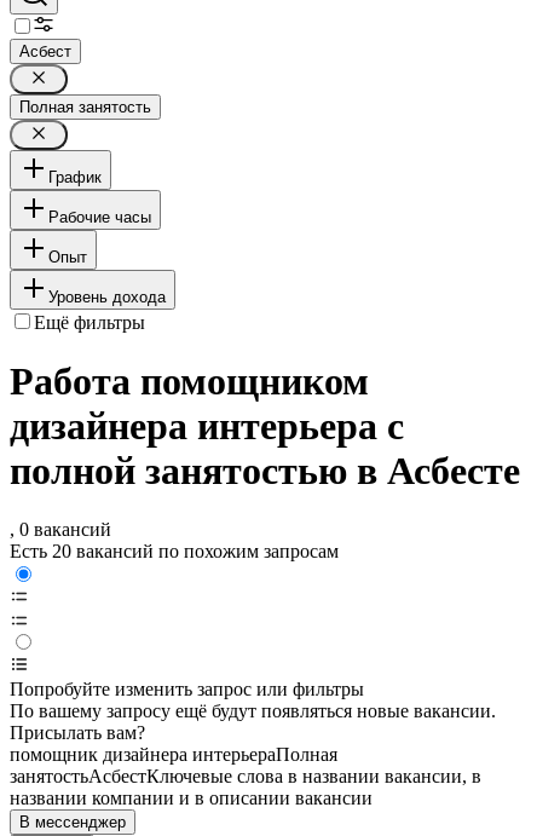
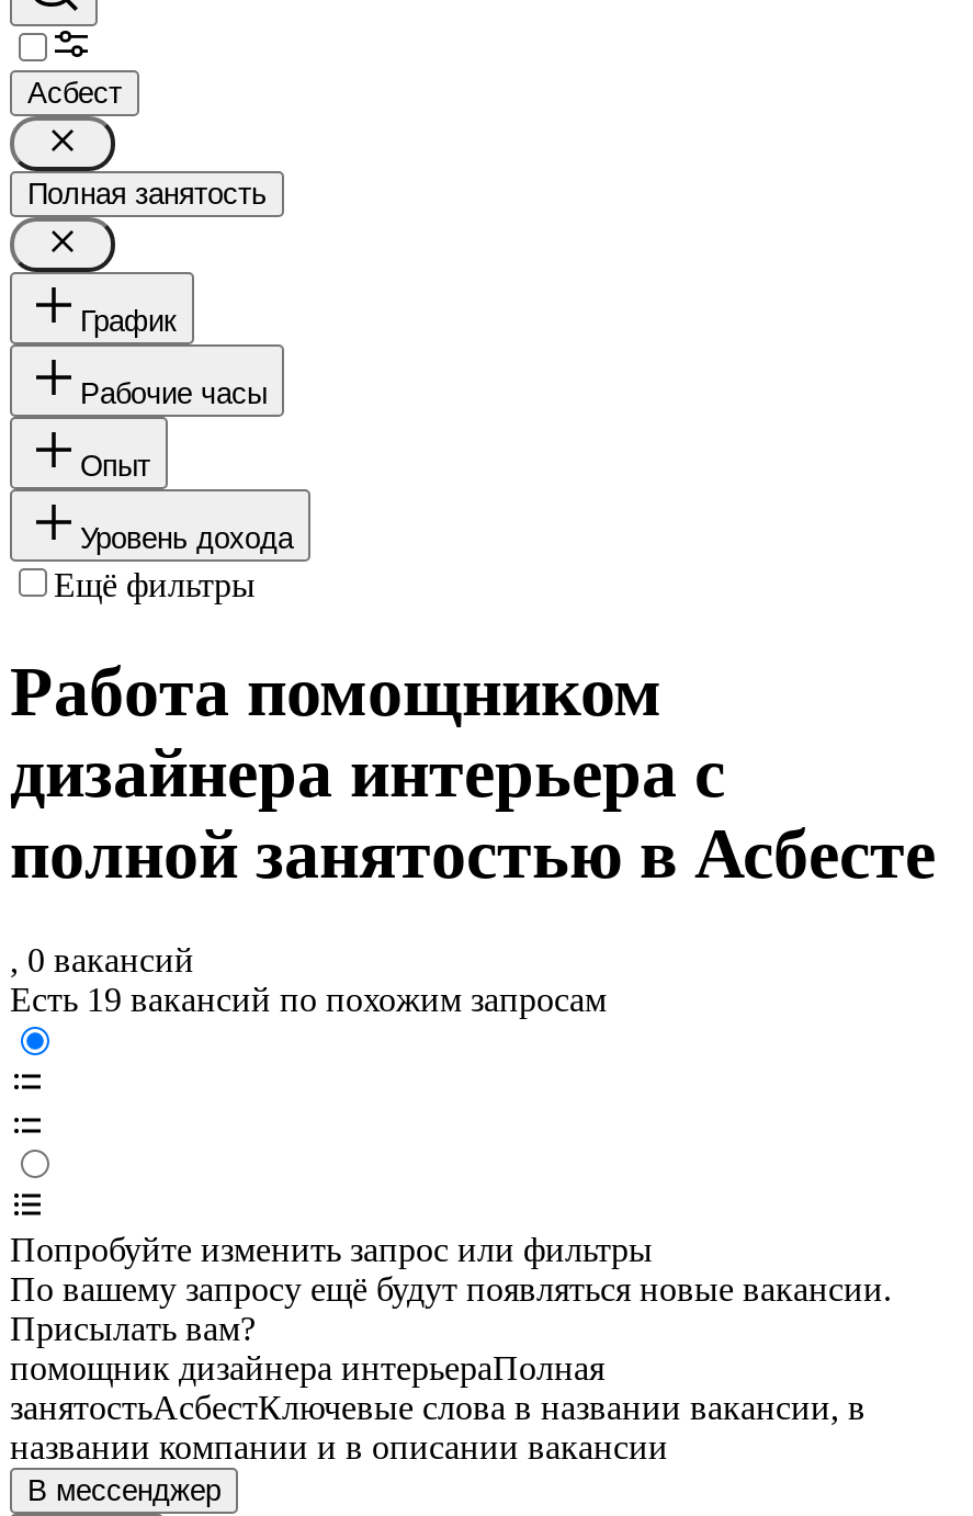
- Есть 20 вакансий по похожим запросам
+ Есть 19 вакансий по похожим запросам
